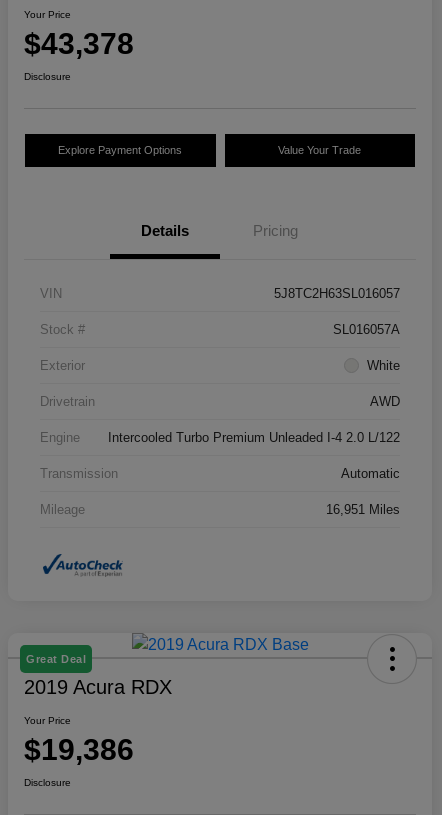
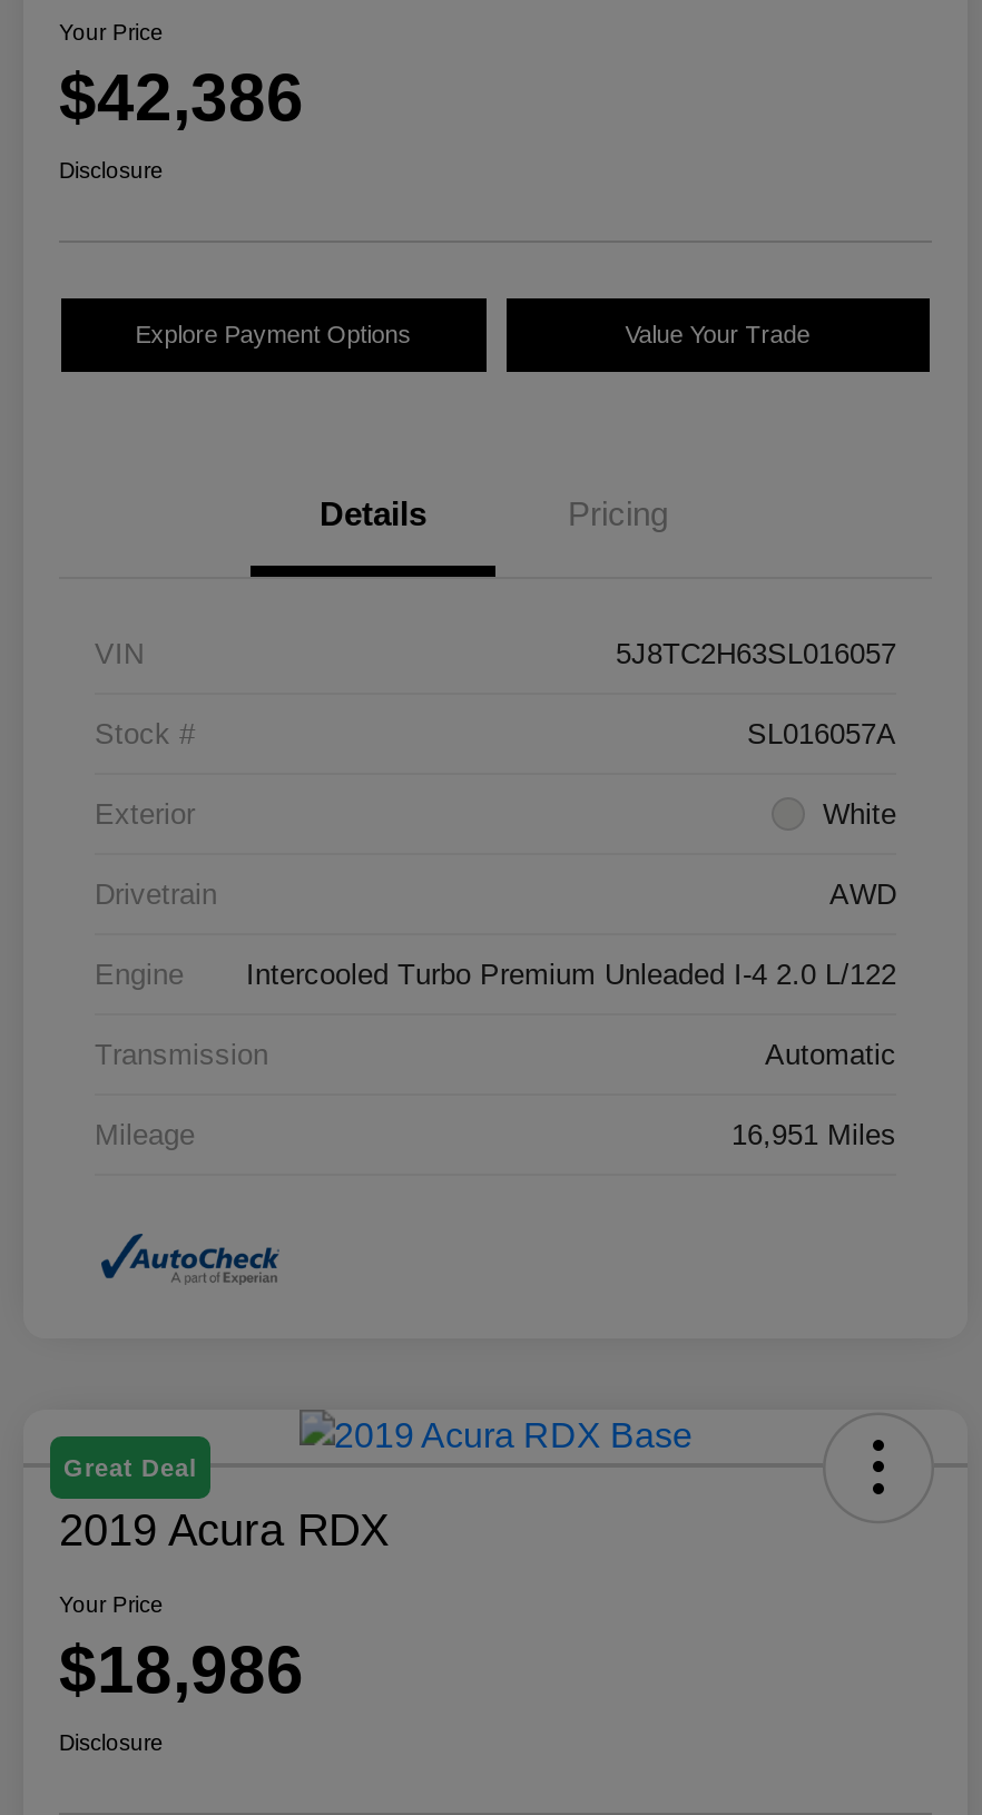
- $43,378
+ $42,386

- $19,386
+ $18,986
